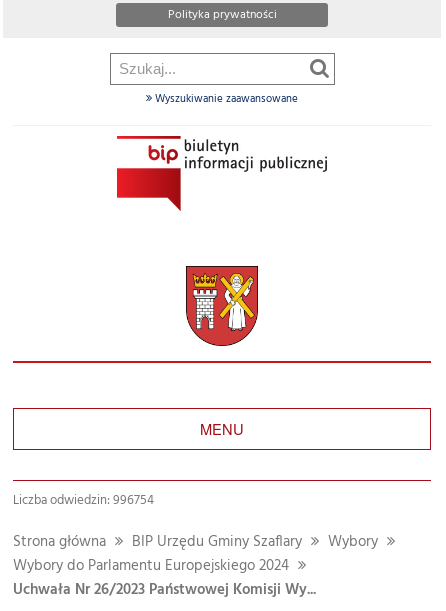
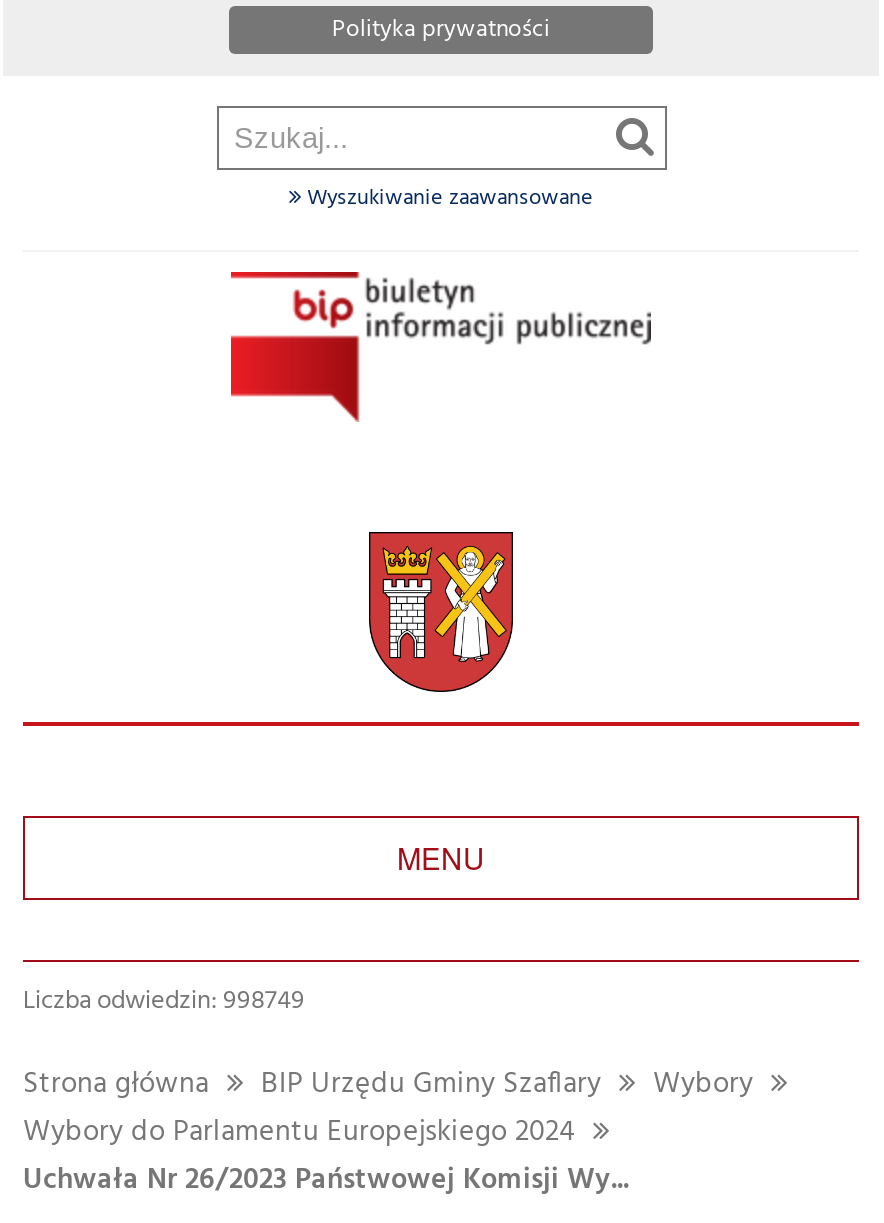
- Liczba odwiedzin: 996754
+ Liczba odwiedzin: 998749
